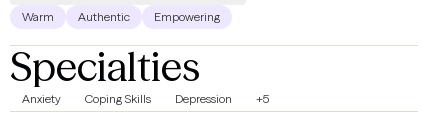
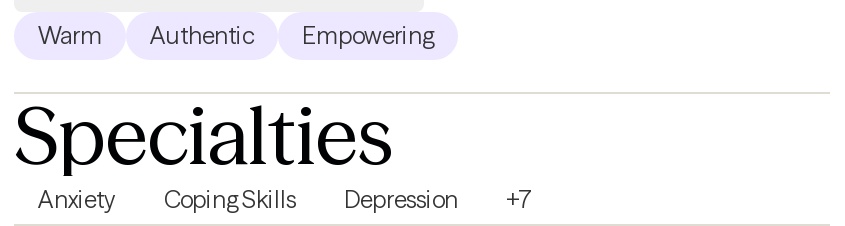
- Anxiety Coping Skills Depression +5
+ Anxiety Coping Skills Depression +7
